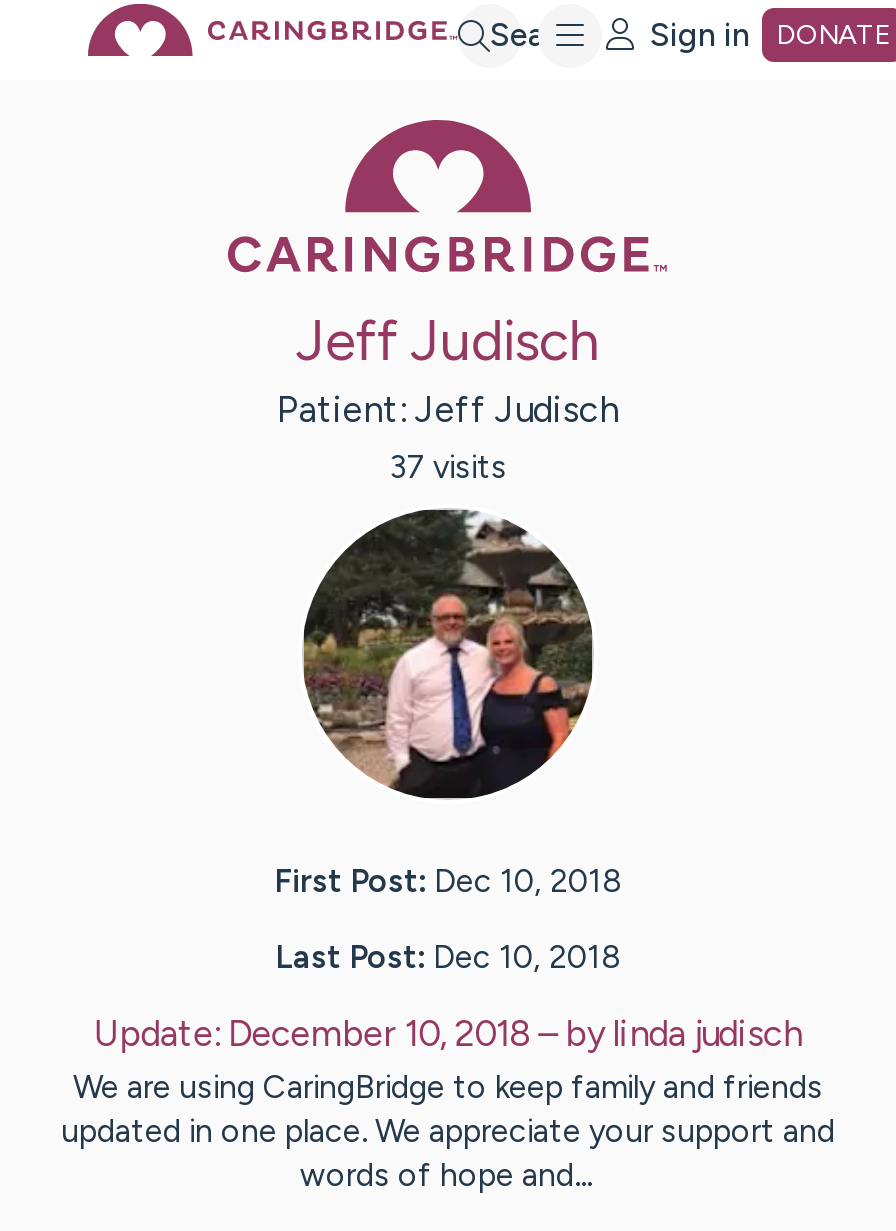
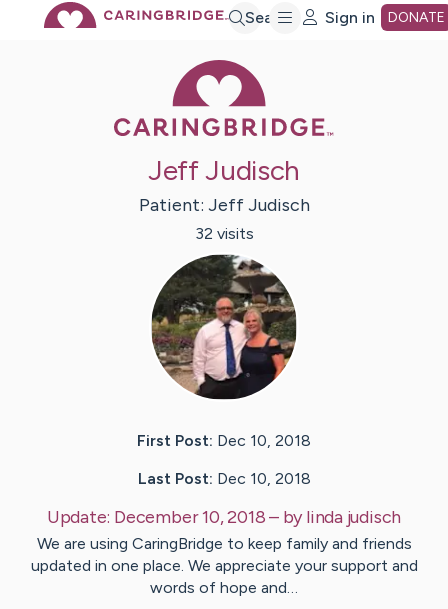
- 37 visits
+ 32 visits
